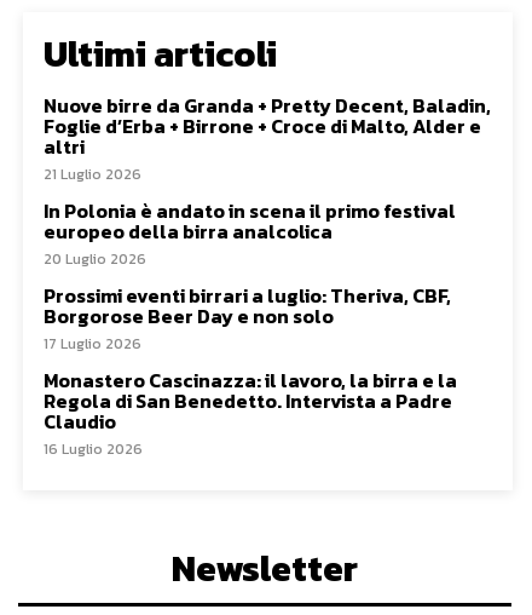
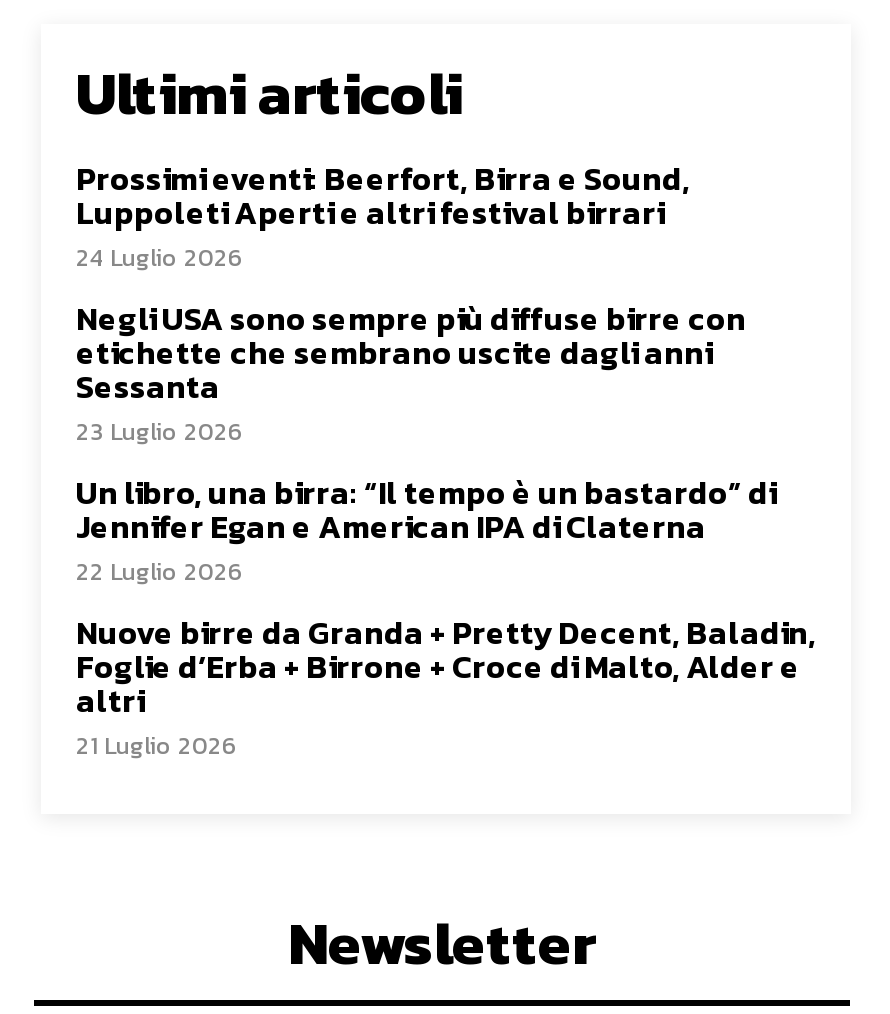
+ Prossimi eventi: Beerfort, Birra e Sound,
+ Luppoleti Aperti e altri festival birrari
+ 24 Luglio 2026
+ Negli USA sono sempre più diffuse birre con
+ etichette che sembrano uscite dagli anni
+ Sessanta
+ 23 Luglio 2026
+ Un libro, una birra: “Il tempo è un bastardo” di
+ Jennifer Egan e American IPA di Claterna
+ 22 Luglio 2026

moved down: Nuove birre da Granda + Pretty Decent, Baladin, | Foglie d’Erba + Birrone + Croce di Malto, Alder e | altri | 21 Luglio 2026

- In Polonia è andato in scena il primo festival
- europeo della birra analcolica
- 20 Luglio 2026
- Prossimi eventi birrari a luglio: Theriva, CBF,
- Borgorose Beer Day e non solo
- 17 Luglio 2026
- Monastero Cascinazza: il lavoro, la birra e la
- Regola di San Benedetto. Intervista a Padre
- Claudio
- 16 Luglio 2026
